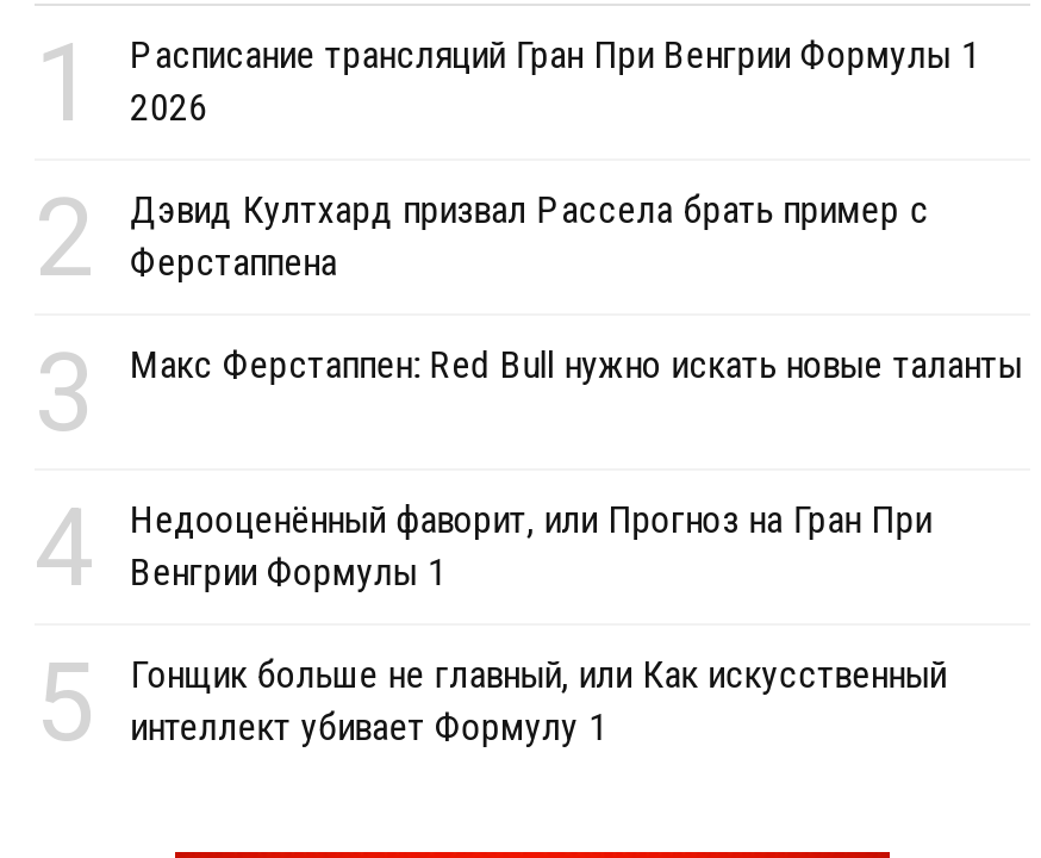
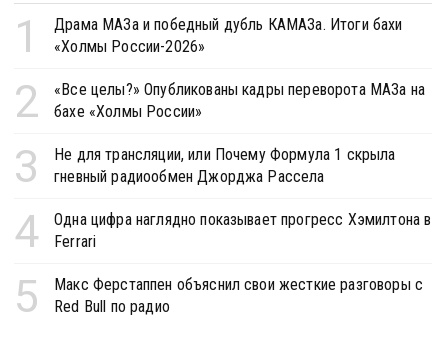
- Расписание трансляций Гран При Венгрии Формулы 1
- 2026
+ Драма МАЗа и победный дубль КАМАЗа. Итоги бахи
+ «Холмы России-2026»

- Дэвид Култхард призвал Рассела брать пример с
- Ферстаппена
+ «Все целы?» Опубликованы кадры переворота МАЗа на
+ бахе «Холмы России»

- Макс Ферстаппен: Red Bull нужно искать новые таланты
+ Не для трансляции, или Почему Формула 1 скрыла
+ гневный радиообмен Джорджа Рассела

- Недооценённый фаворит, или Прогноз на Гран При
- Венгрии Формулы 1
+ Одна цифра наглядно показывает прогресс Хэмилтона в
+ Ferrari

- Гонщик больше не главный, или Как искусственный
- интеллект убивает Формулу 1
+ Макс Ферстаппен объяснил свои жесткие разговоры с
+ Red Bull по радио
